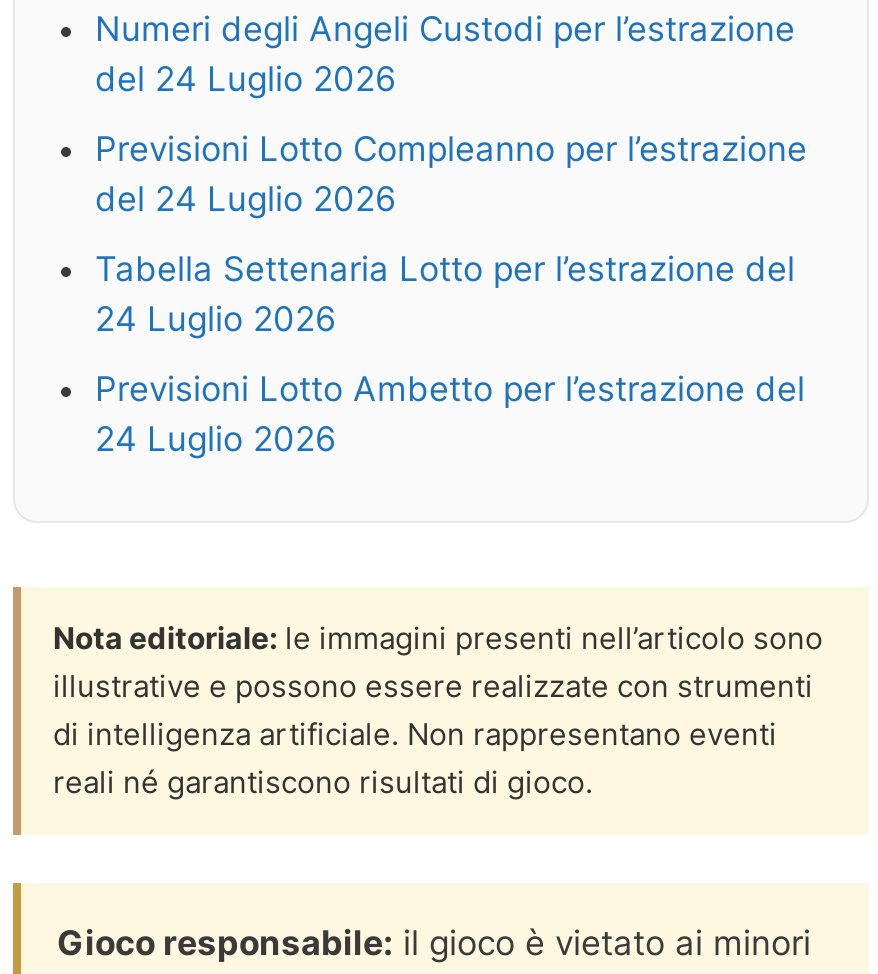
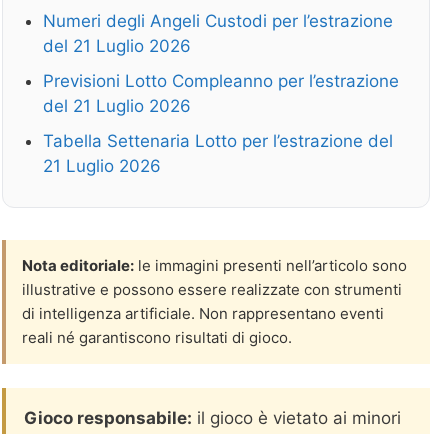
- del 24 Luglio 2026
+ del 21 Luglio 2026

- del 24 Luglio 2026
+ del 21 Luglio 2026

- 24 Luglio 2026
- Previsioni Lotto Ambetto per l’estrazione del
- 24 Luglio 2026
+ 21 Luglio 2026
